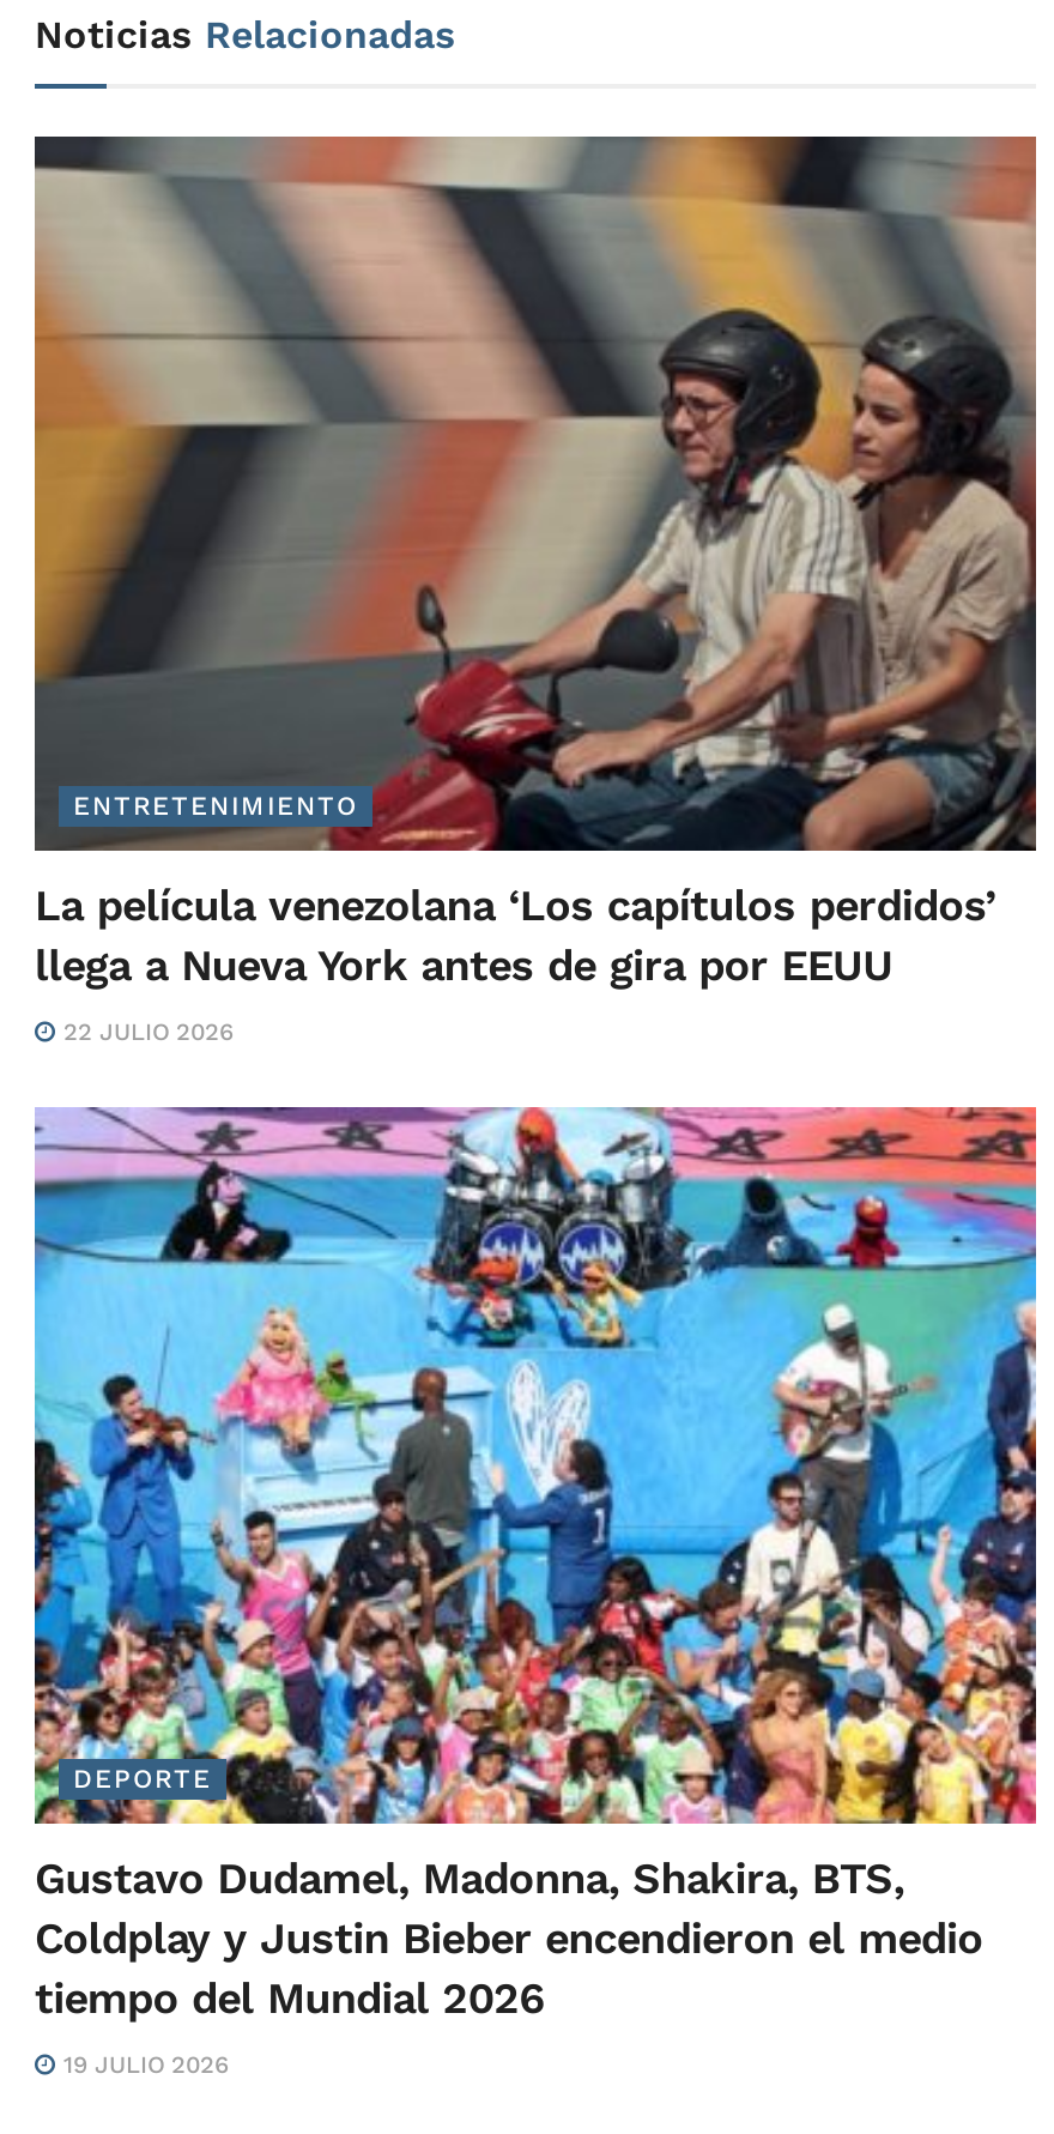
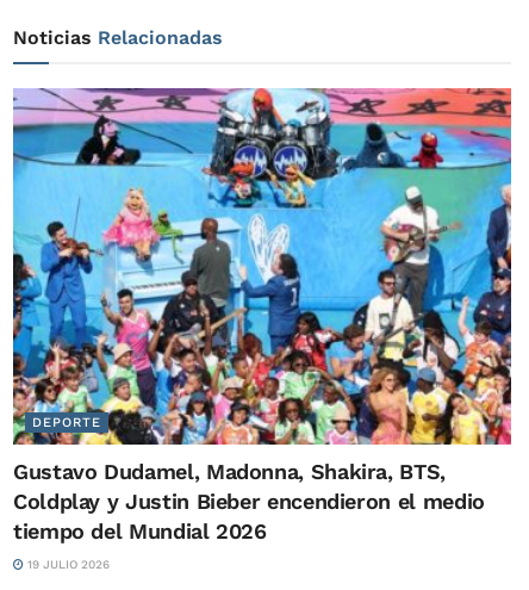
- [image]
- ENTRETENIMIENTO
- La película venezolana ‘Los capítulos perdidos’
- llega a Nueva York antes de gira por EEUU
- 22 JULIO 2026
